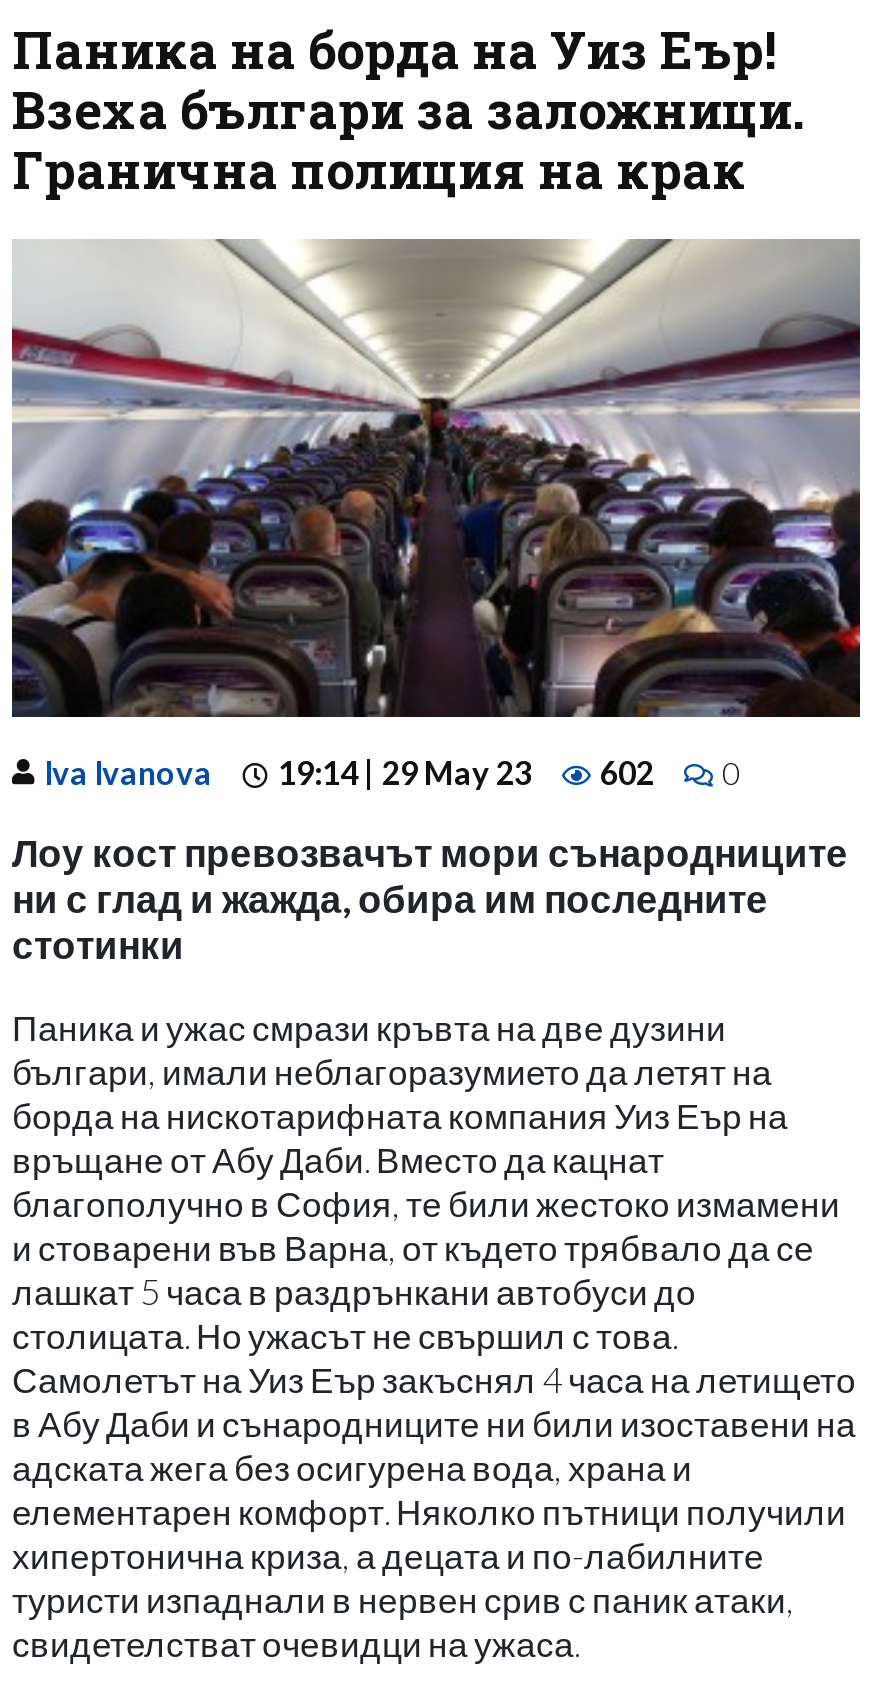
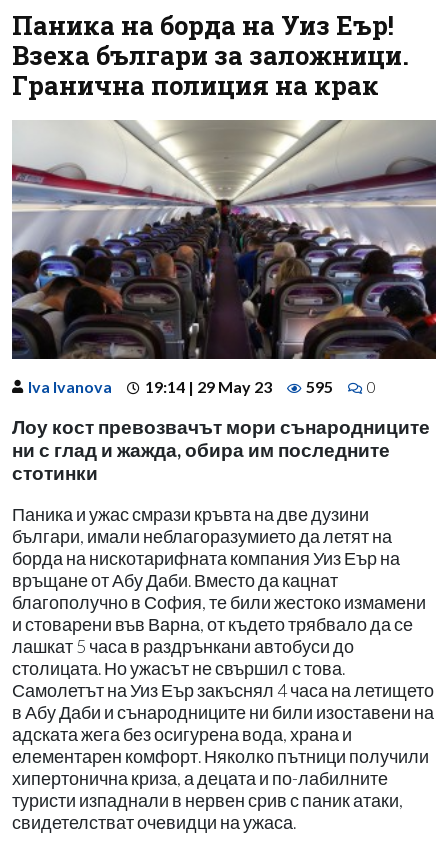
- 602
+ 595
